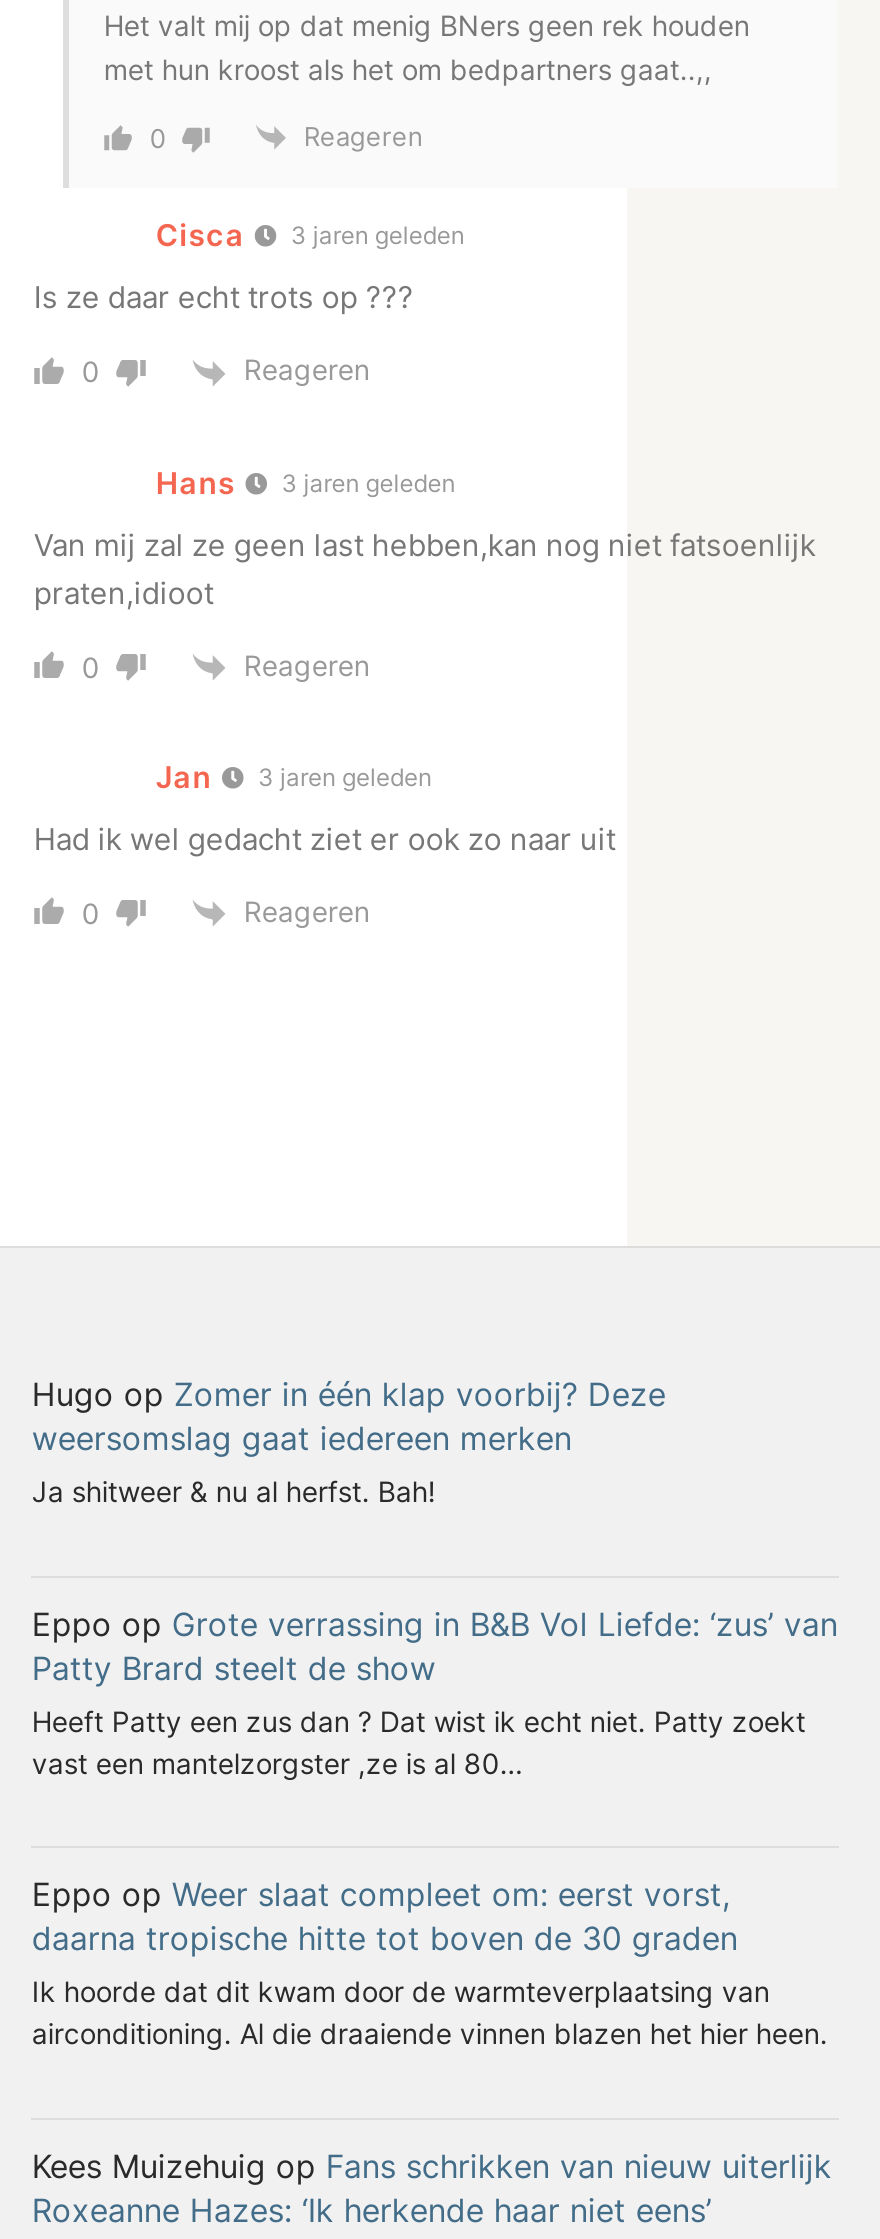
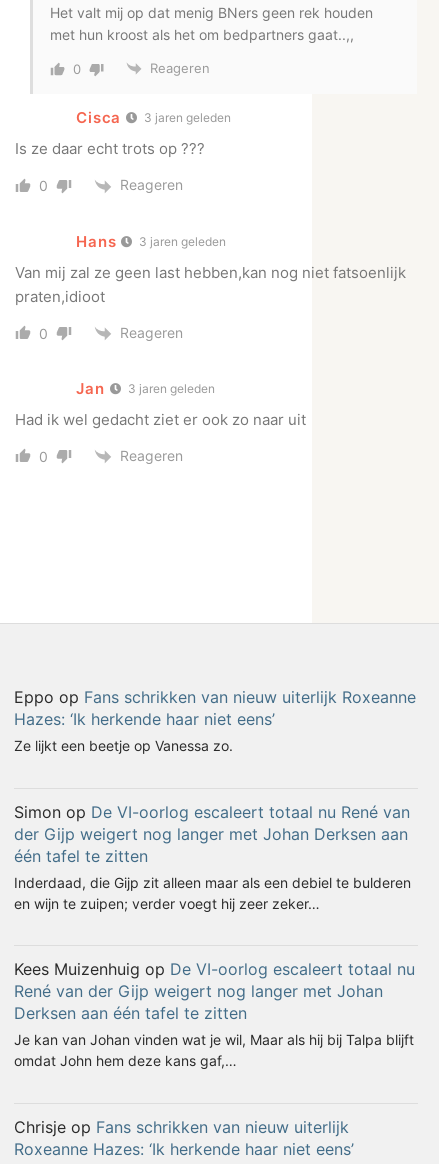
- Hugo op Zomer in één klap voorbij? Deze
- weersomslag gaat iedereen merken
- Ja shitweer & nu al herfst. Bah!
+ Eppo op Fans schrikken van nieuw uiterlijk Roxeanne
+ Hazes: ‘Ik herkende haar niet eens’
+ Ze lijkt een beetje op Vanessa zo.

- Eppo op Grote verrassing in B&B Vol Liefde: ‘zus’ van
- Patty Brard steelt de show
- Heeft Patty een zus dan ? Dat wist ik echt niet. Patty zoekt
- vast een mantelzorgster ,ze is al 80…
+ Simon op De VI-oorlog escaleert totaal nu René van
+ der Gijp weigert nog langer met Johan Derksen aan
+ één tafel te zitten
+ Inderdaad, die Gijp zit alleen maar als een debiel te bulderen
+ en wijn te zuipen; verder voegt hij zeer zeker…

- Eppo op Weer slaat compleet om: eerst vorst,
- daarna tropische hitte tot boven de 30 graden
- Ik hoorde dat dit kwam door de warmteverplaatsing van
- airconditioning. Al die draaiende vinnen blazen het hier heen.
+ Kees Muizenhuig op De VI-oorlog escaleert totaal nu
+ René van der Gijp weigert nog langer met Johan
+ Derksen aan één tafel te zitten
+ Je kan van Johan vinden wat je wil, Maar als hij bij Talpa blijft
+ omdat John hem deze kans gaf,…

- Kees Muizehuig op Fans schrikken van nieuw uiterlijk
+ Chrisje op Fans schrikken van nieuw uiterlijk
